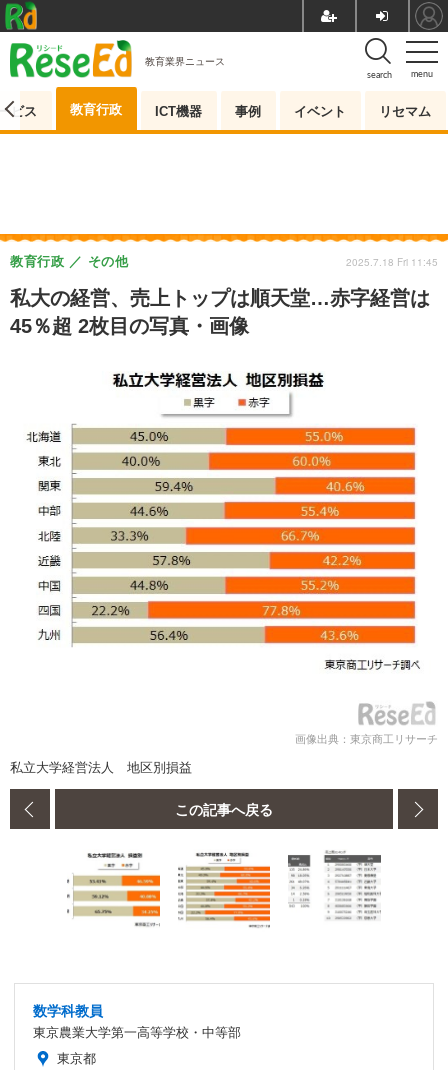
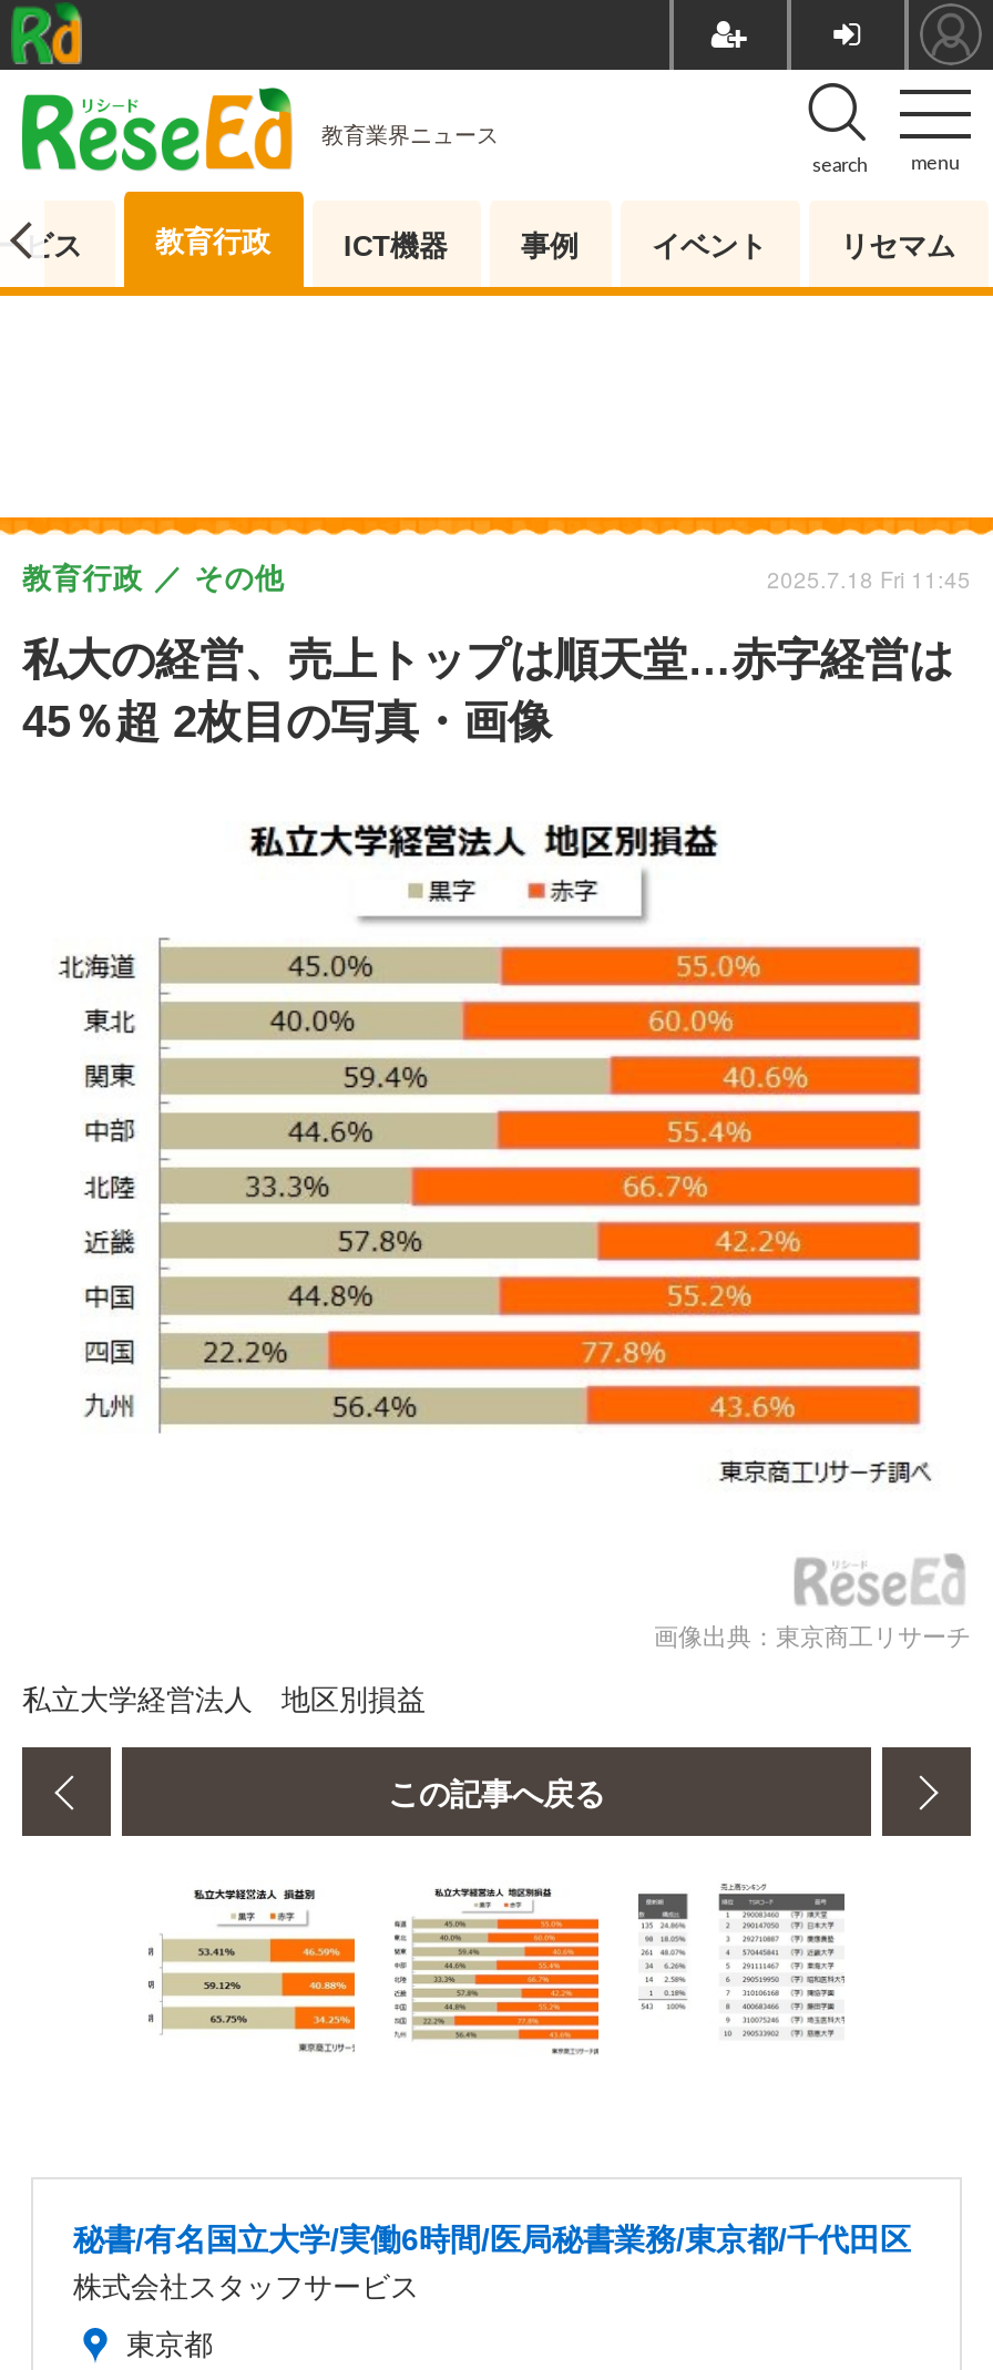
- 数学科教員
- 東京農業大学第一高等学校・中等部
+ 秘書/有名国立大学/実働6時間/医局秘書業務/東京都/千代田区
+ 株式会社スタッフサービス
